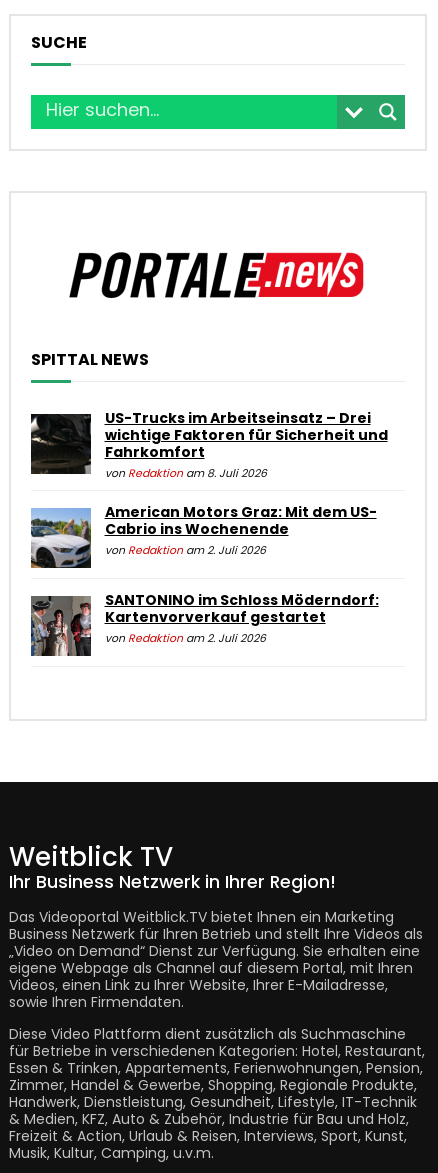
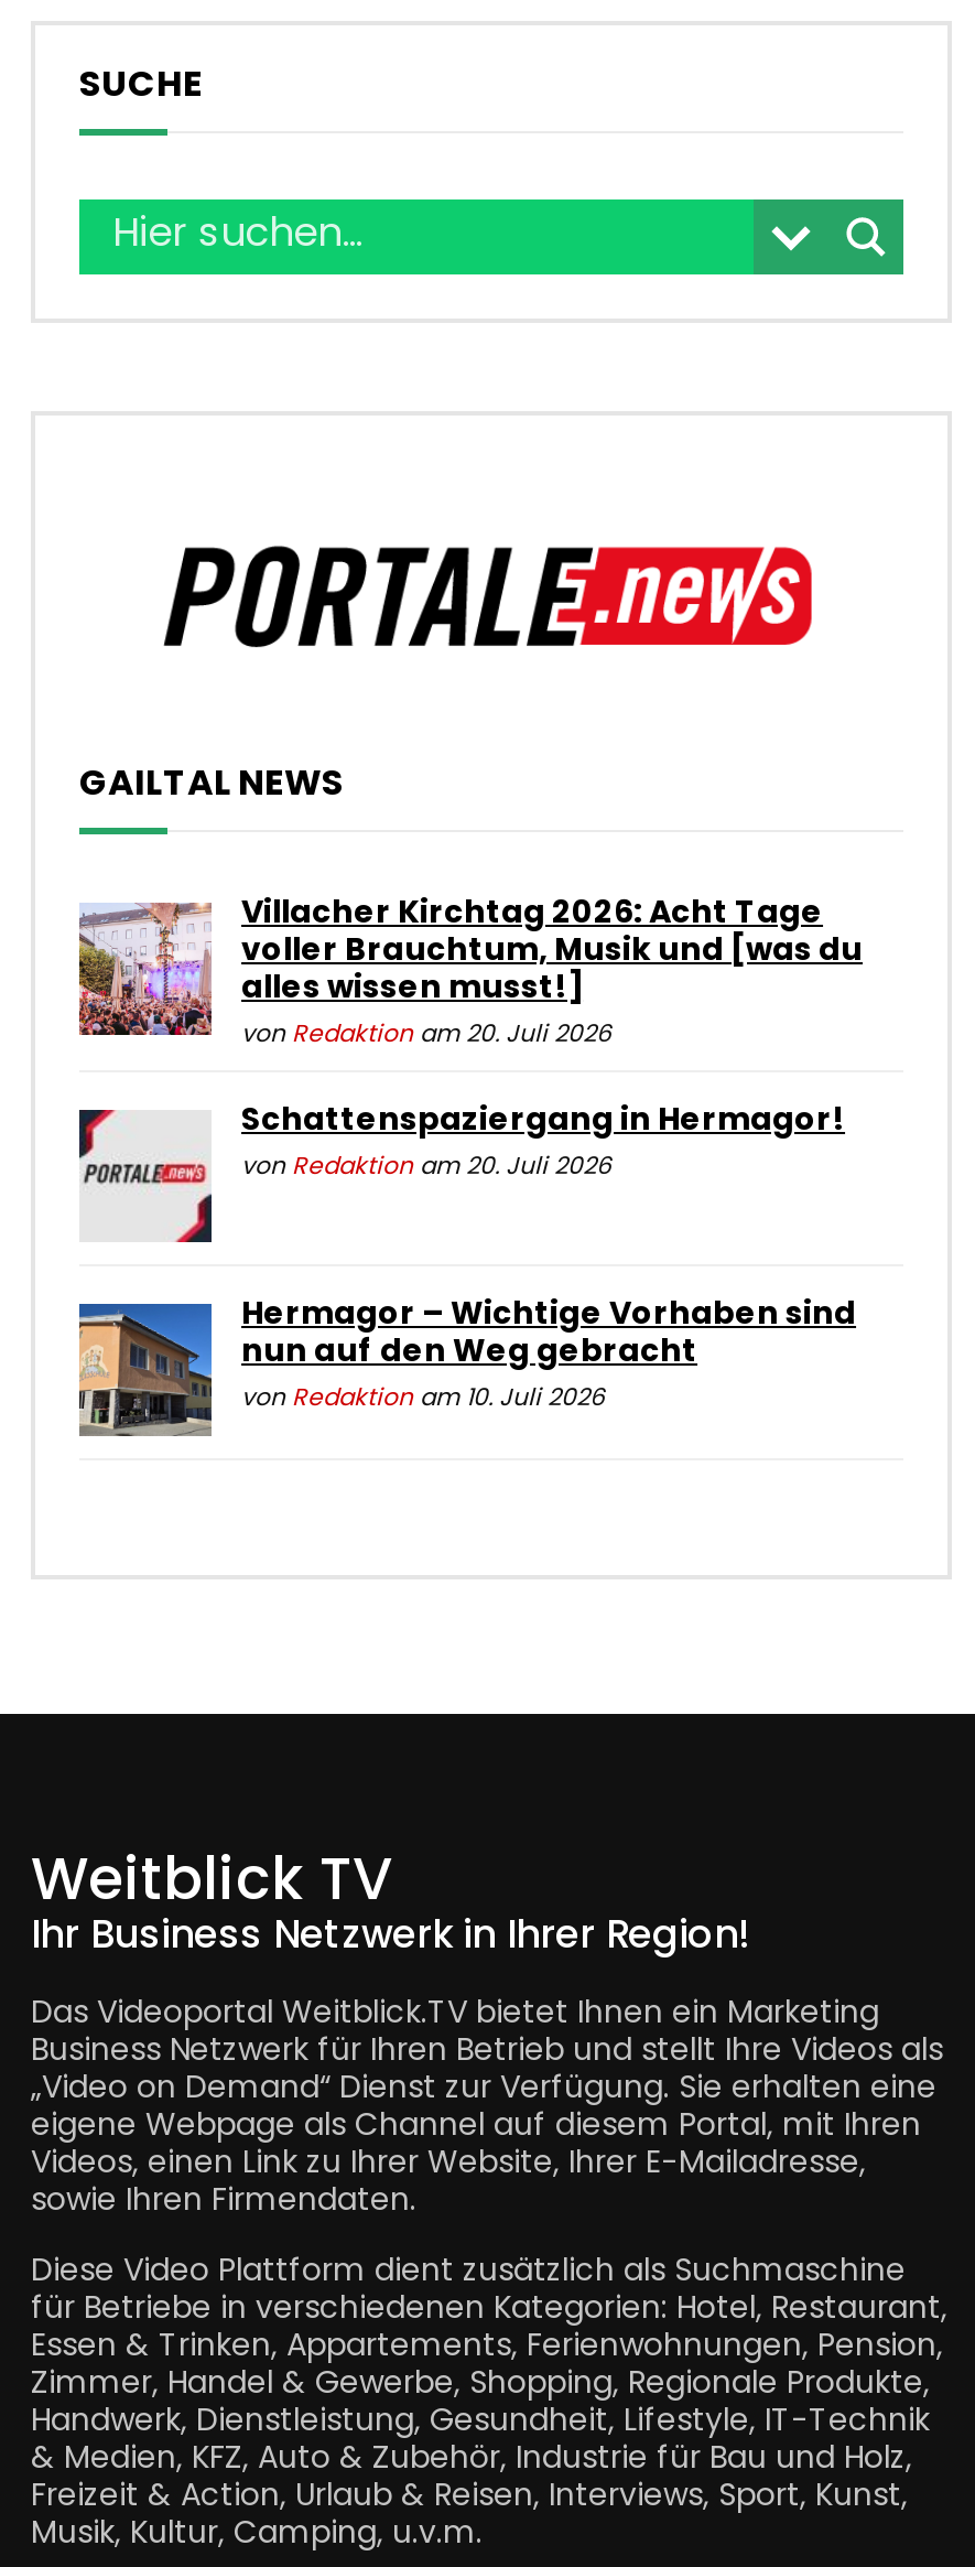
- SPITTAL NEWS
+ GAILTAL NEWS

- [image]
- US-Trucks im Arbeitseinsatz – Drei
- wichtige Faktoren für Sicherheit und
- Fahrkomfort
- von Redaktion am 8. Juli 2026
+ [image]
+ Villacher Kirchtag 2026: Acht Tage
+ voller Brauchtum, Musik und [was du
+ alles wissen musst!]
+ von Redaktion am 20. Juli 2026

- [image]
- American Motors Graz: Mit dem US-
- Cabrio ins Wochenende
- von Redaktion am 2. Juli 2026
+ [image]
+ Schattenspaziergang in Hermagor!
+ von Redaktion am 20. Juli 2026

- [image]
- SANTONINO im Schloss Möderndorf:
- Kartenvorverkauf gestartet
- von Redaktion am 2. Juli 2026
+ [image]
+ Hermagor – Wichtige Vorhaben sind
+ nun auf den Weg gebracht
+ von Redaktion am 10. Juli 2026
